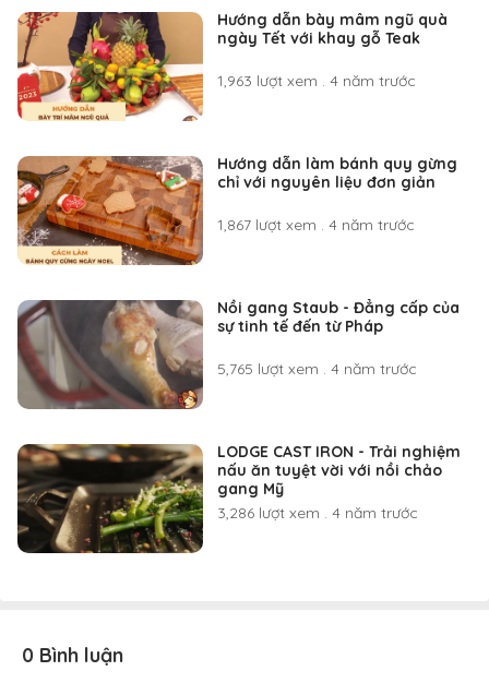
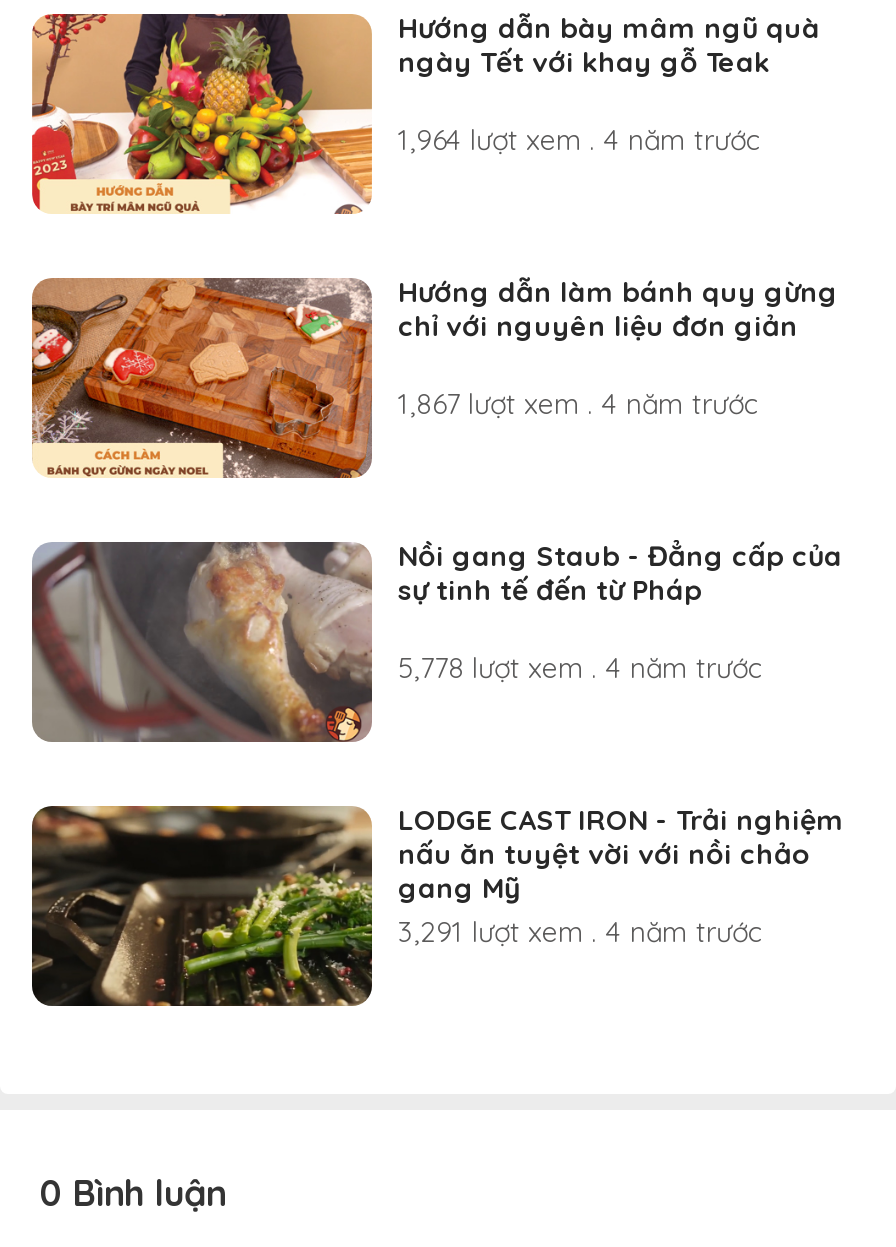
- 1,963 lượt xem. 4 năm trước
+ 1,964 lượt xem. 4 năm trước

- 5,765 lượt xem. 4 năm trước
+ 5,778 lượt xem. 4 năm trước

- 3,286 lượt xem. 4 năm trước
+ 3,291 lượt xem. 4 năm trước
